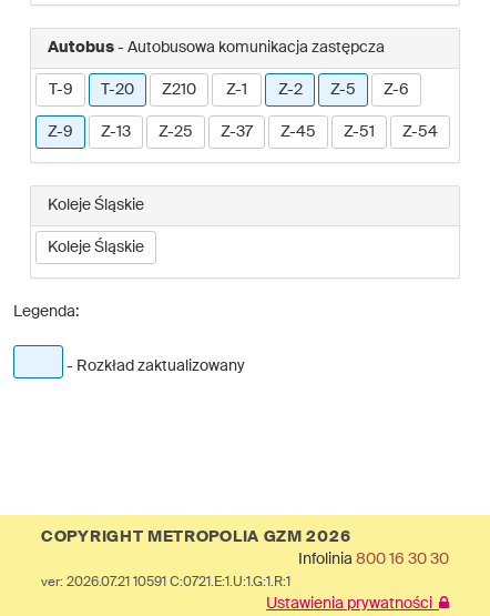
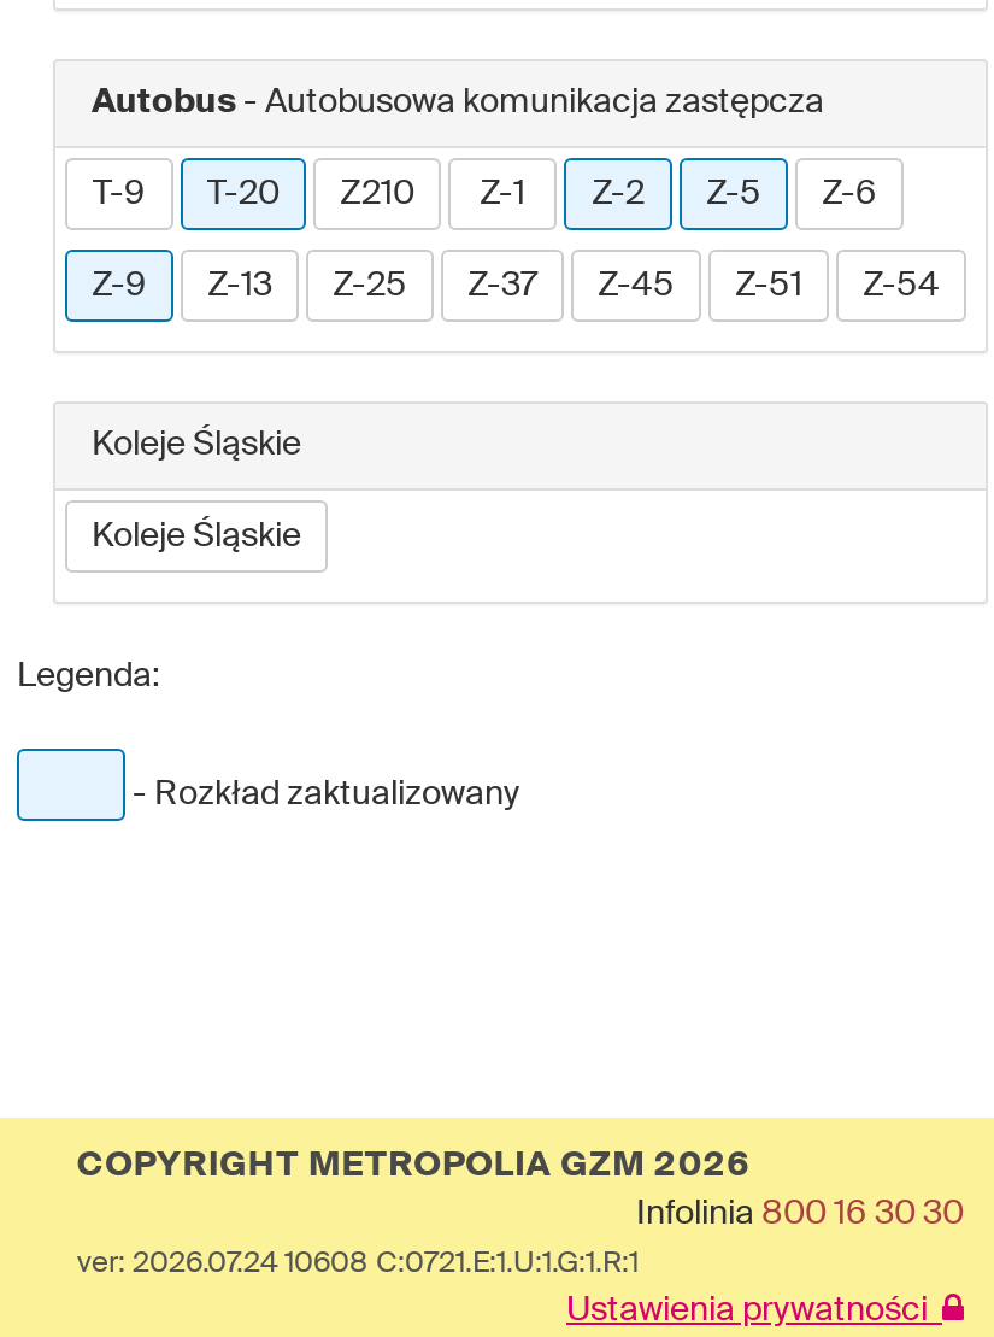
- ver: 2026.07.21 10591 C:0721.E:1.U:1.G:1.R:1
+ ver: 2026.07.24 10608 C:0721.E:1.U:1.G:1.R:1
